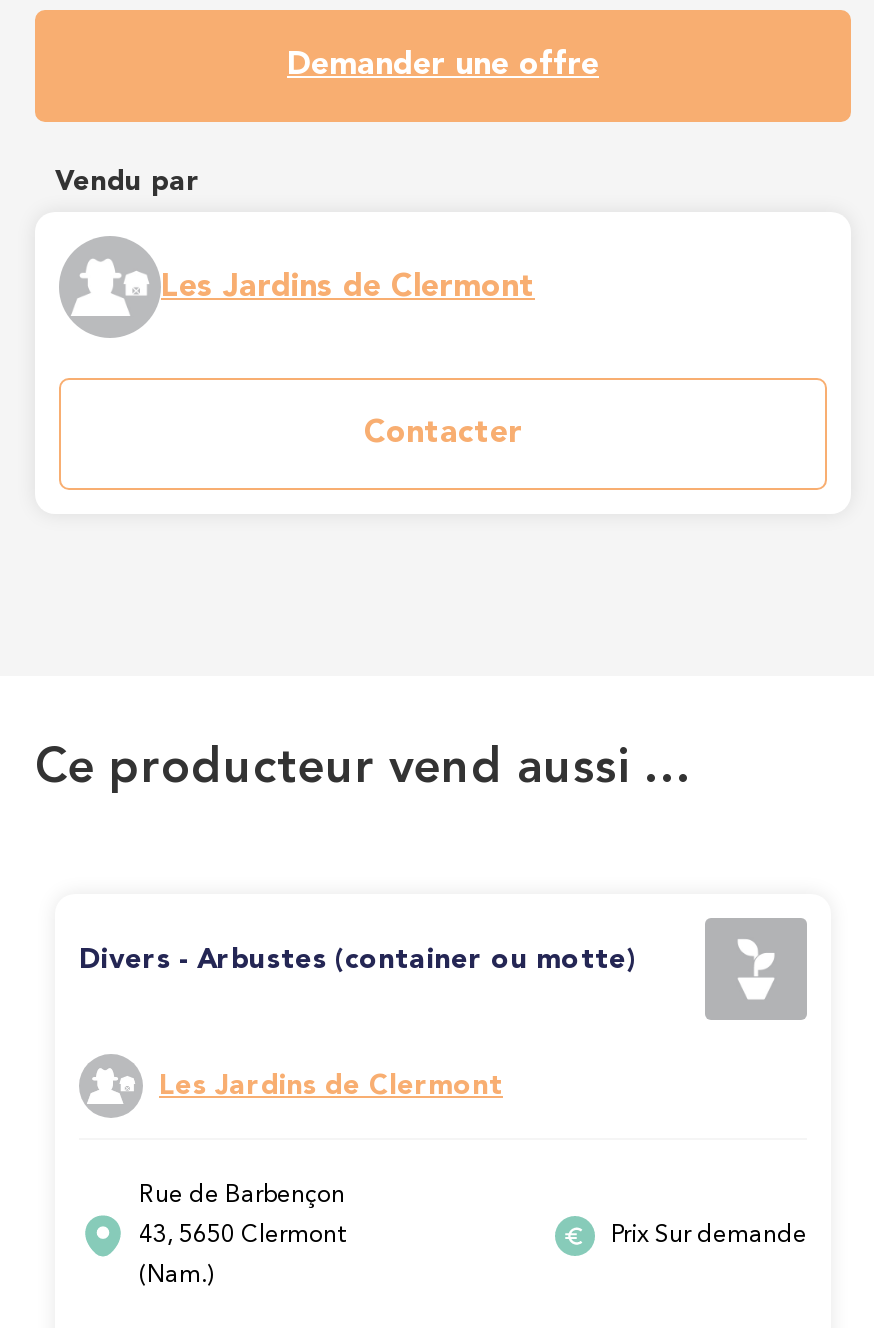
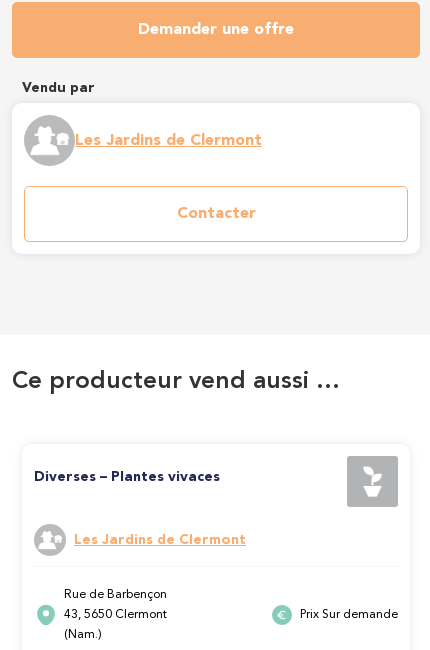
- Divers - Arbustes (container ou motte)
+ Diverses – Plantes vivaces
